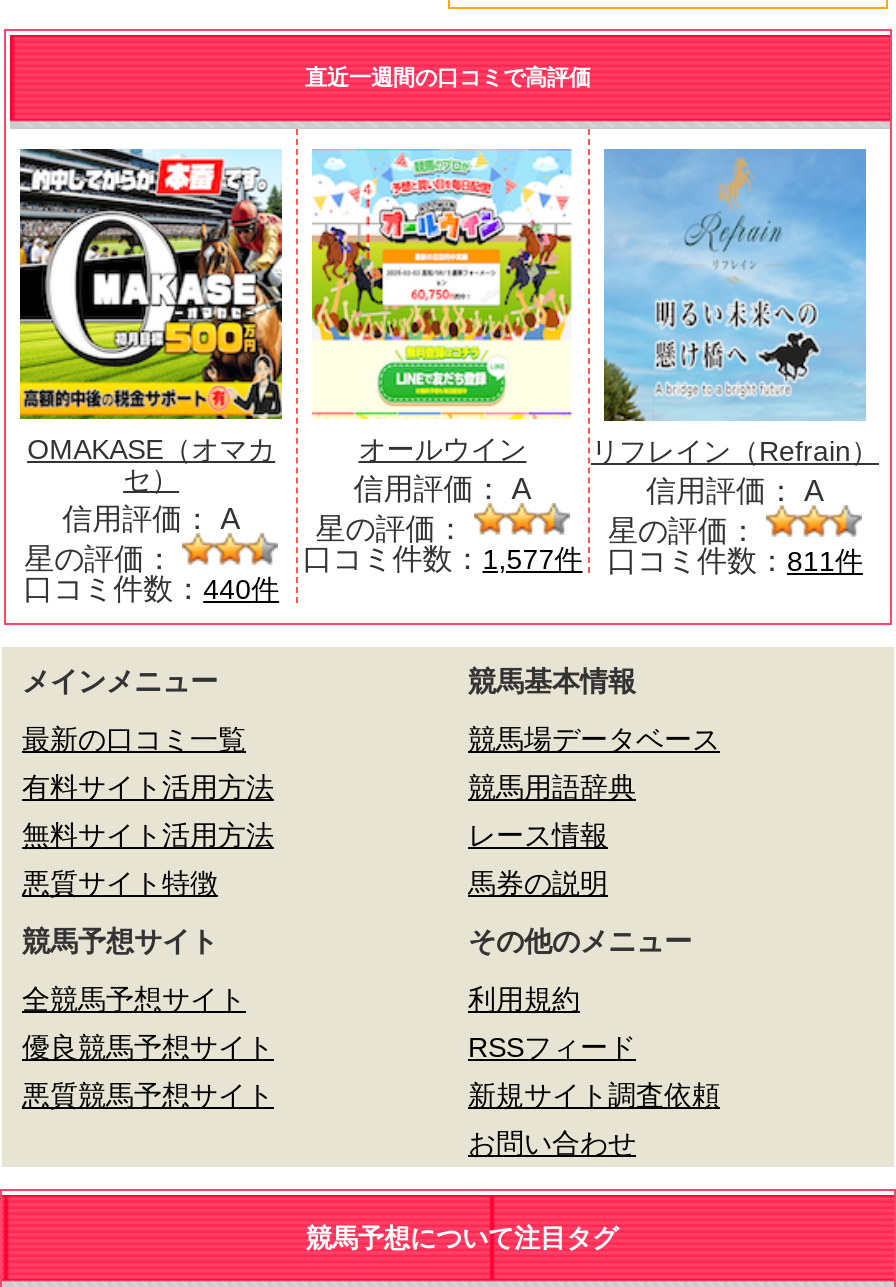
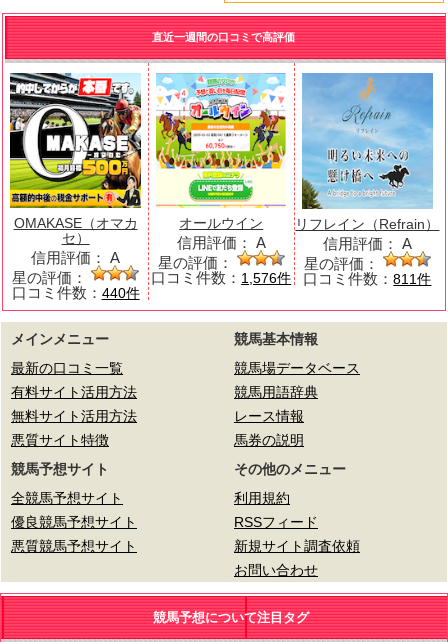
- 口コミ件数：1,577件
+ 口コミ件数：1,576件
